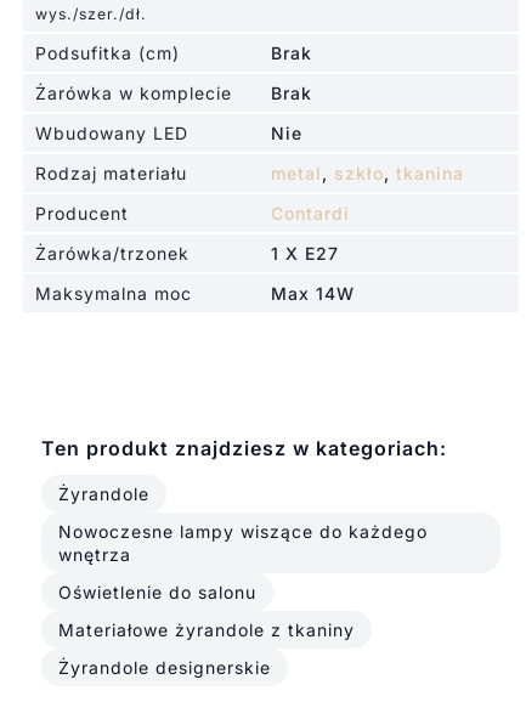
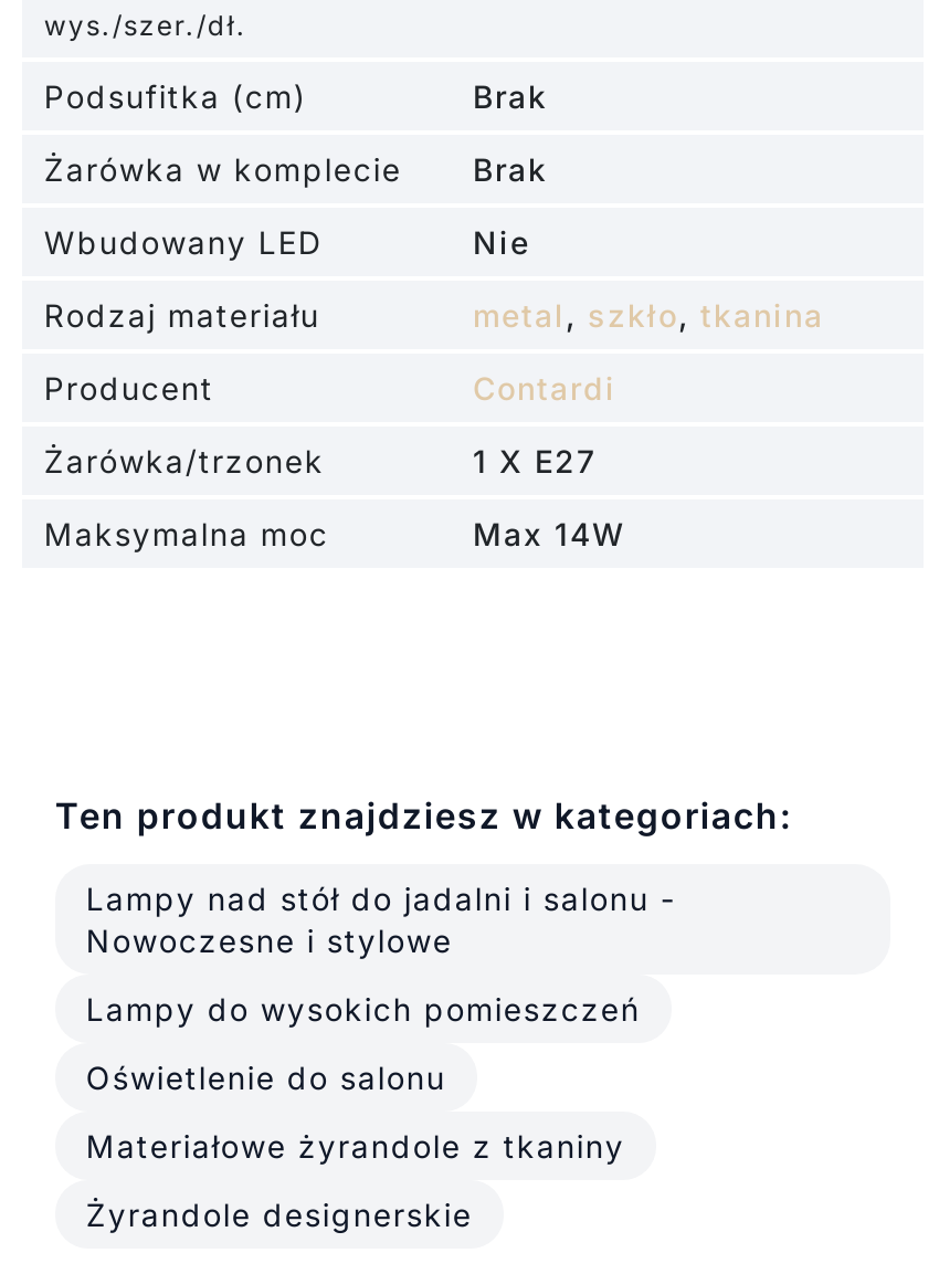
- Żyrandole
+ Lampy nad stół do jadalni i salonu -
+ Nowoczesne i stylowe

- Nowoczesne lampy wiszące do każdego
- wnętrza
+ Lampy do wysokich pomieszczeń
